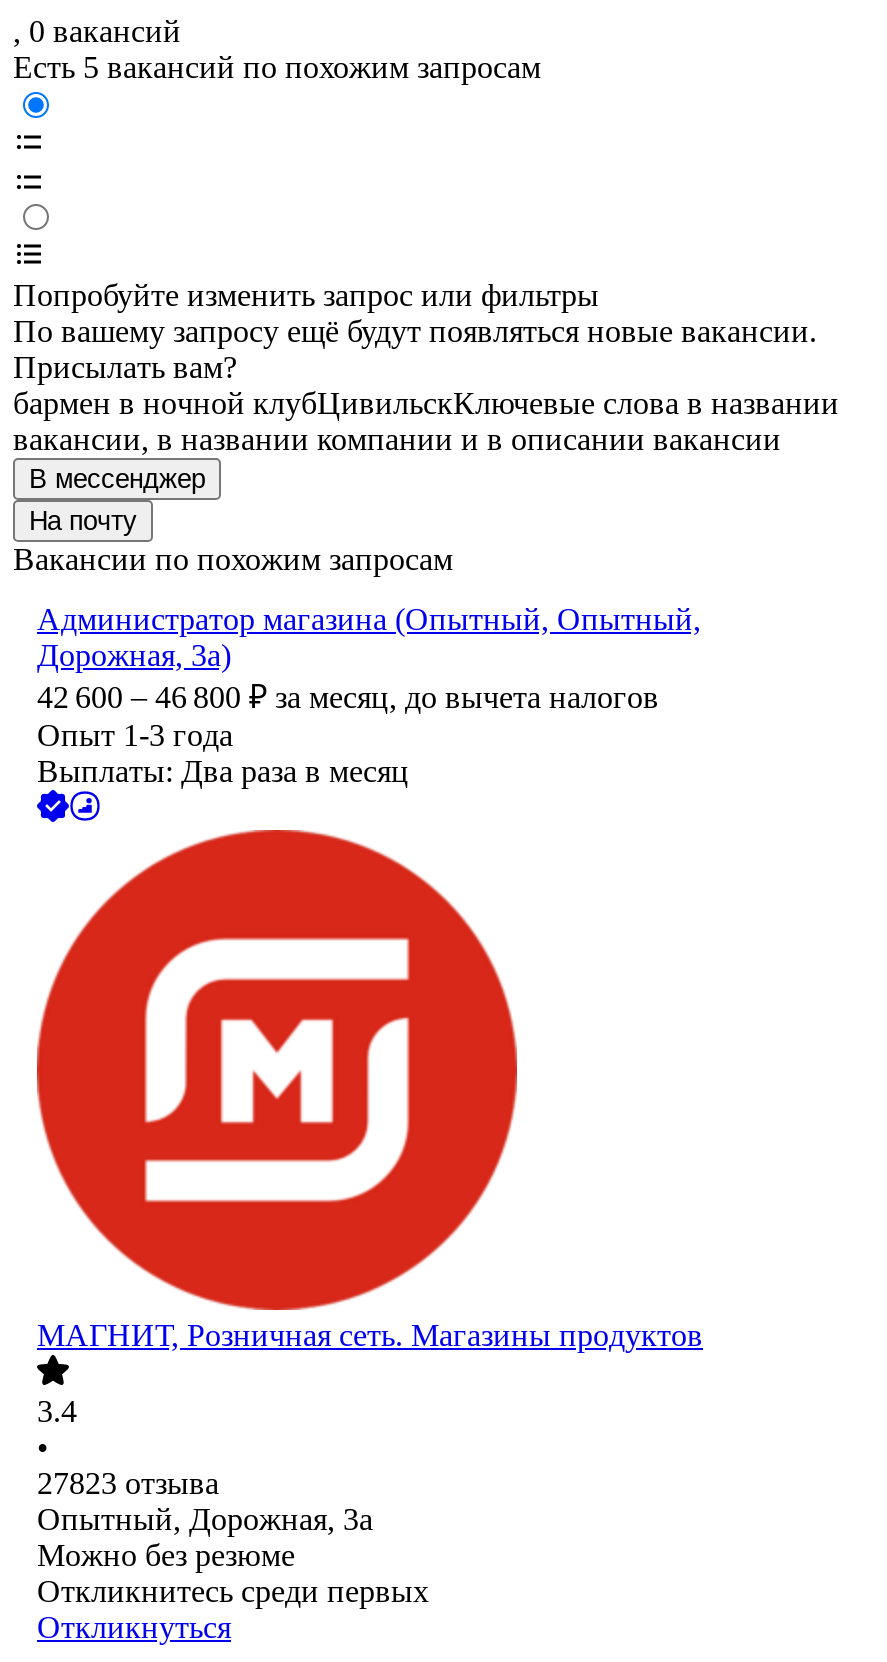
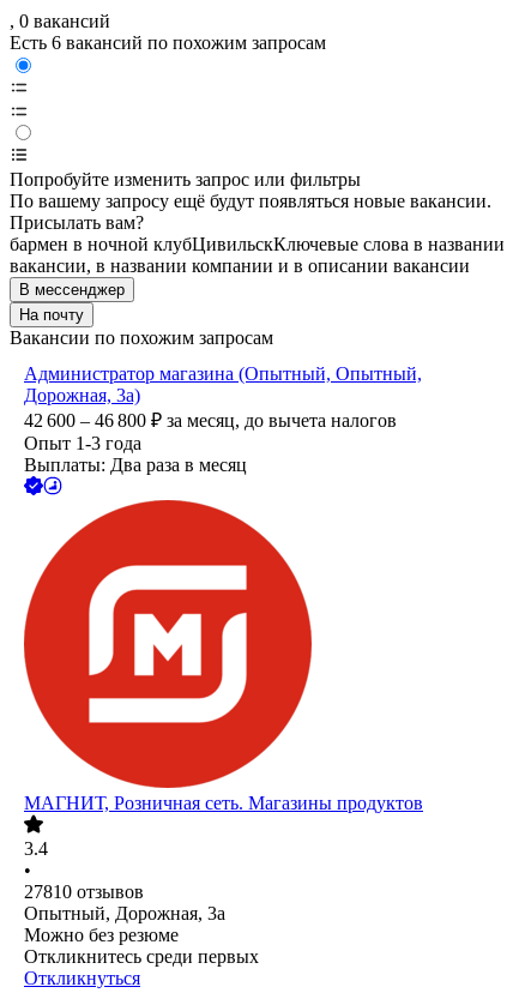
- Есть 5 вакансий по похожим запросам
+ Есть 6 вакансий по похожим запросам

- 27823 отзыва
+ 27810 отзывов
